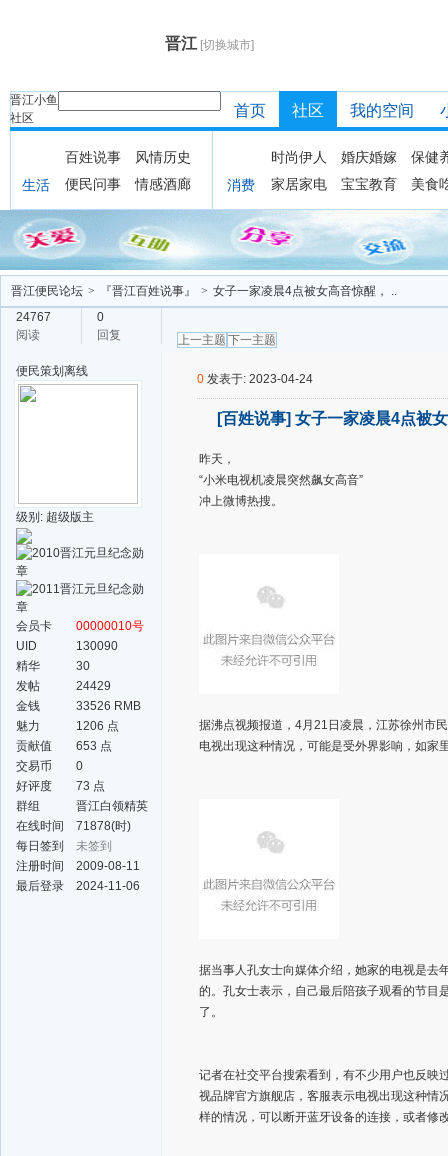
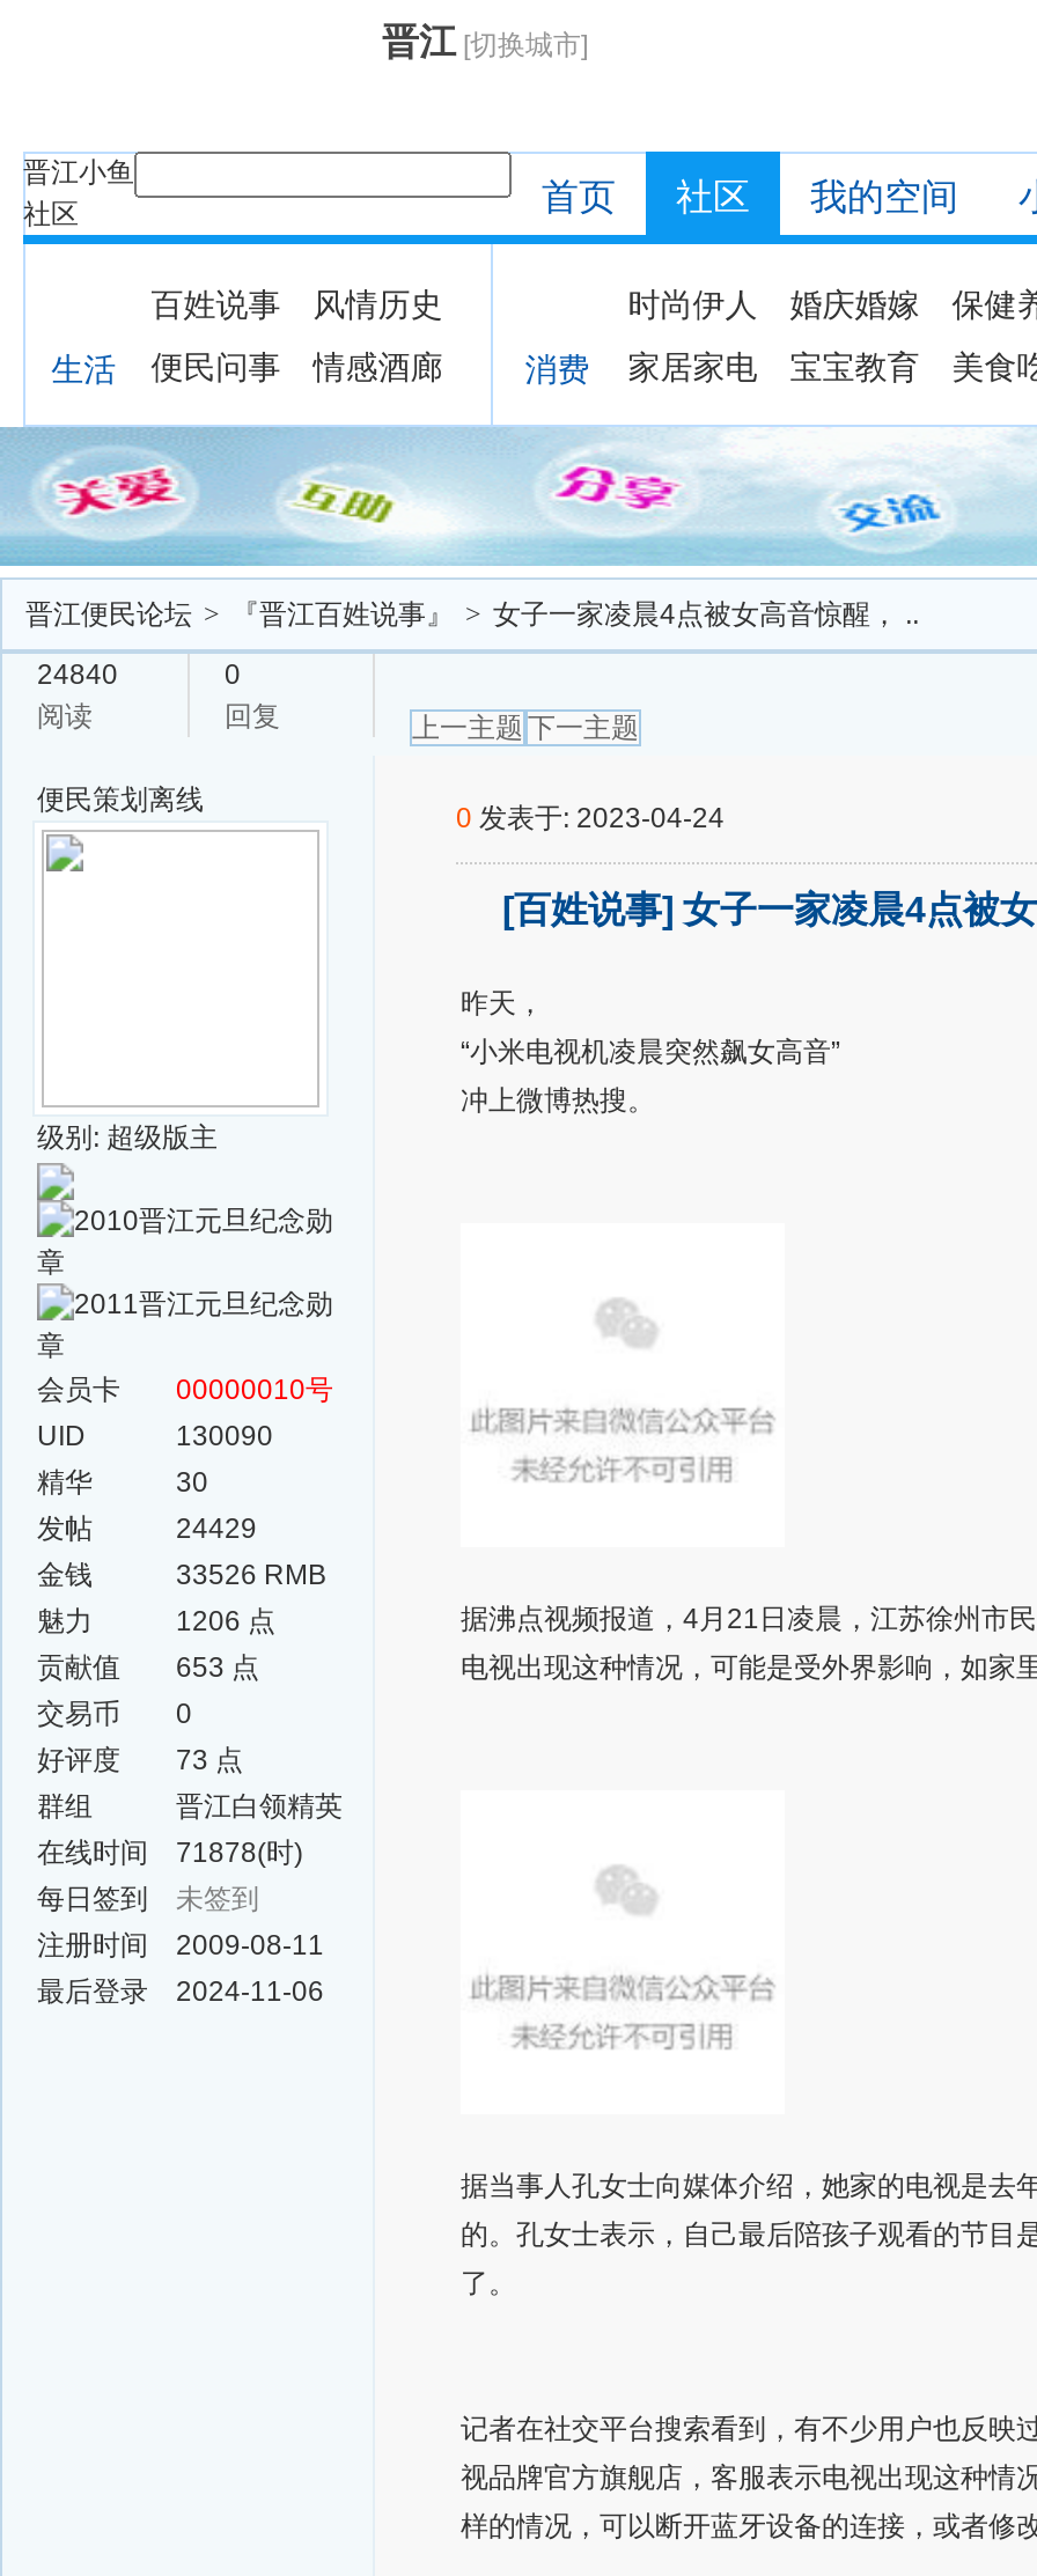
- 24767
+ 24840
